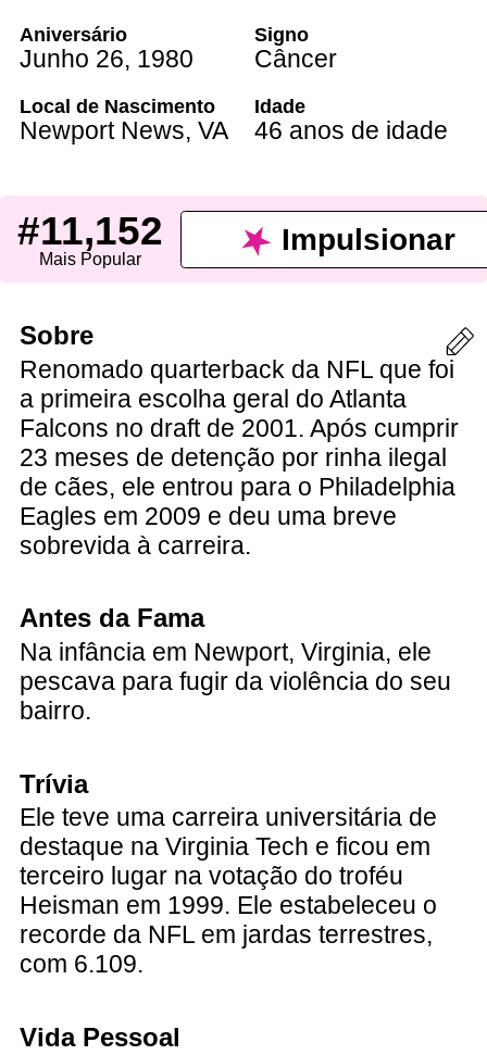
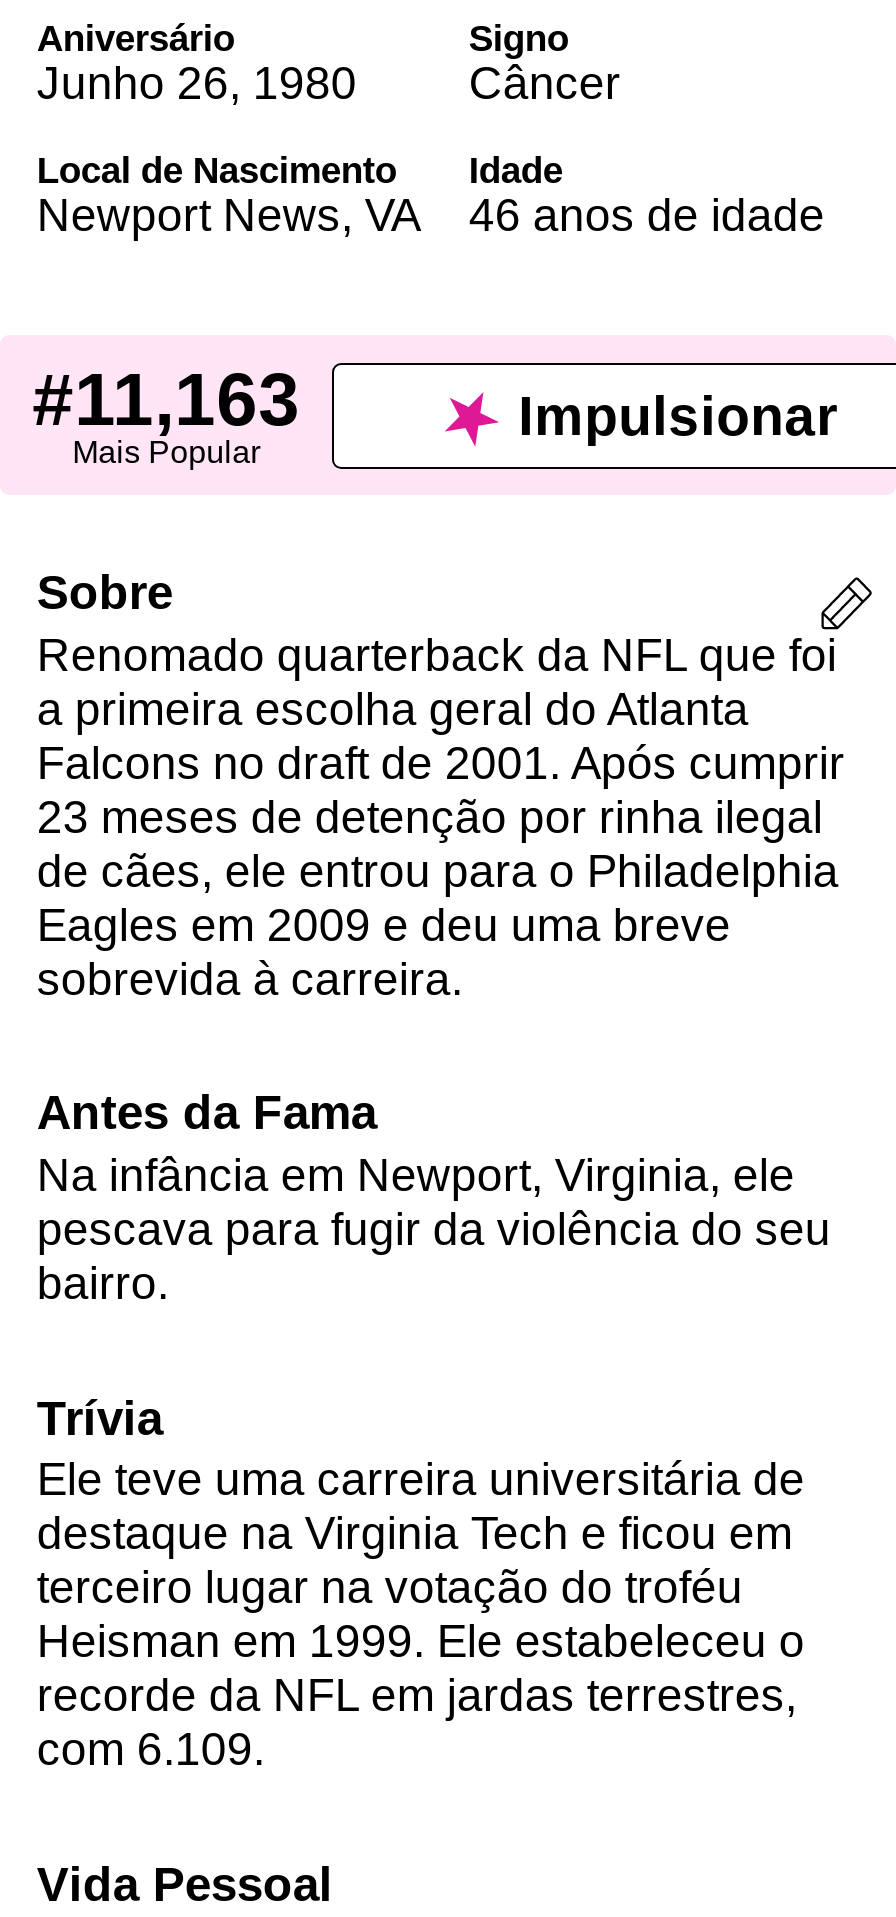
- #11,152
+ #11,163
